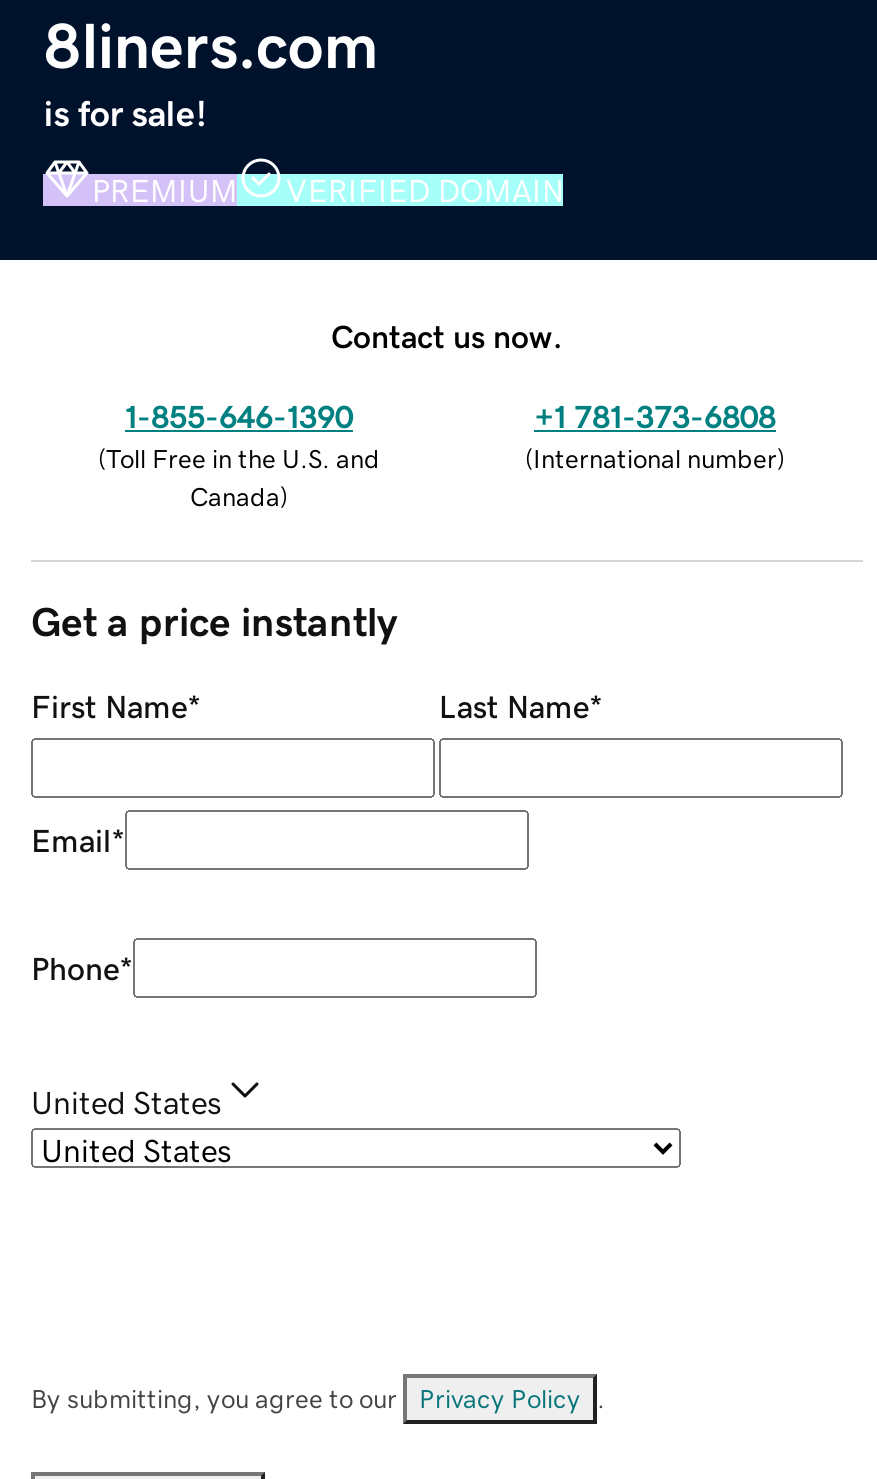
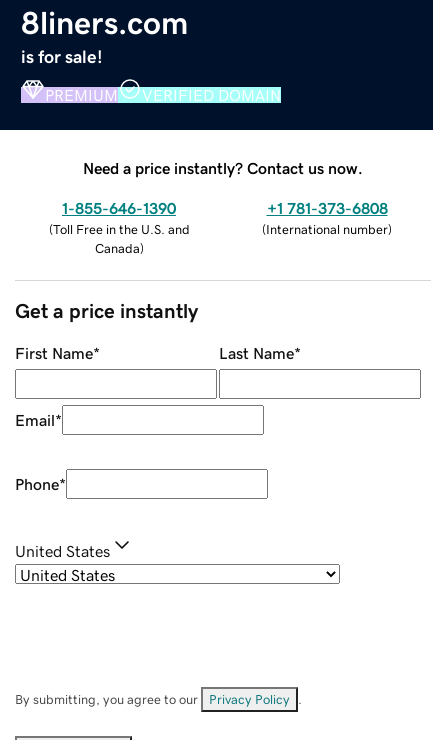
- Contact us now.
+ Need a price instantly? Contact us now.
